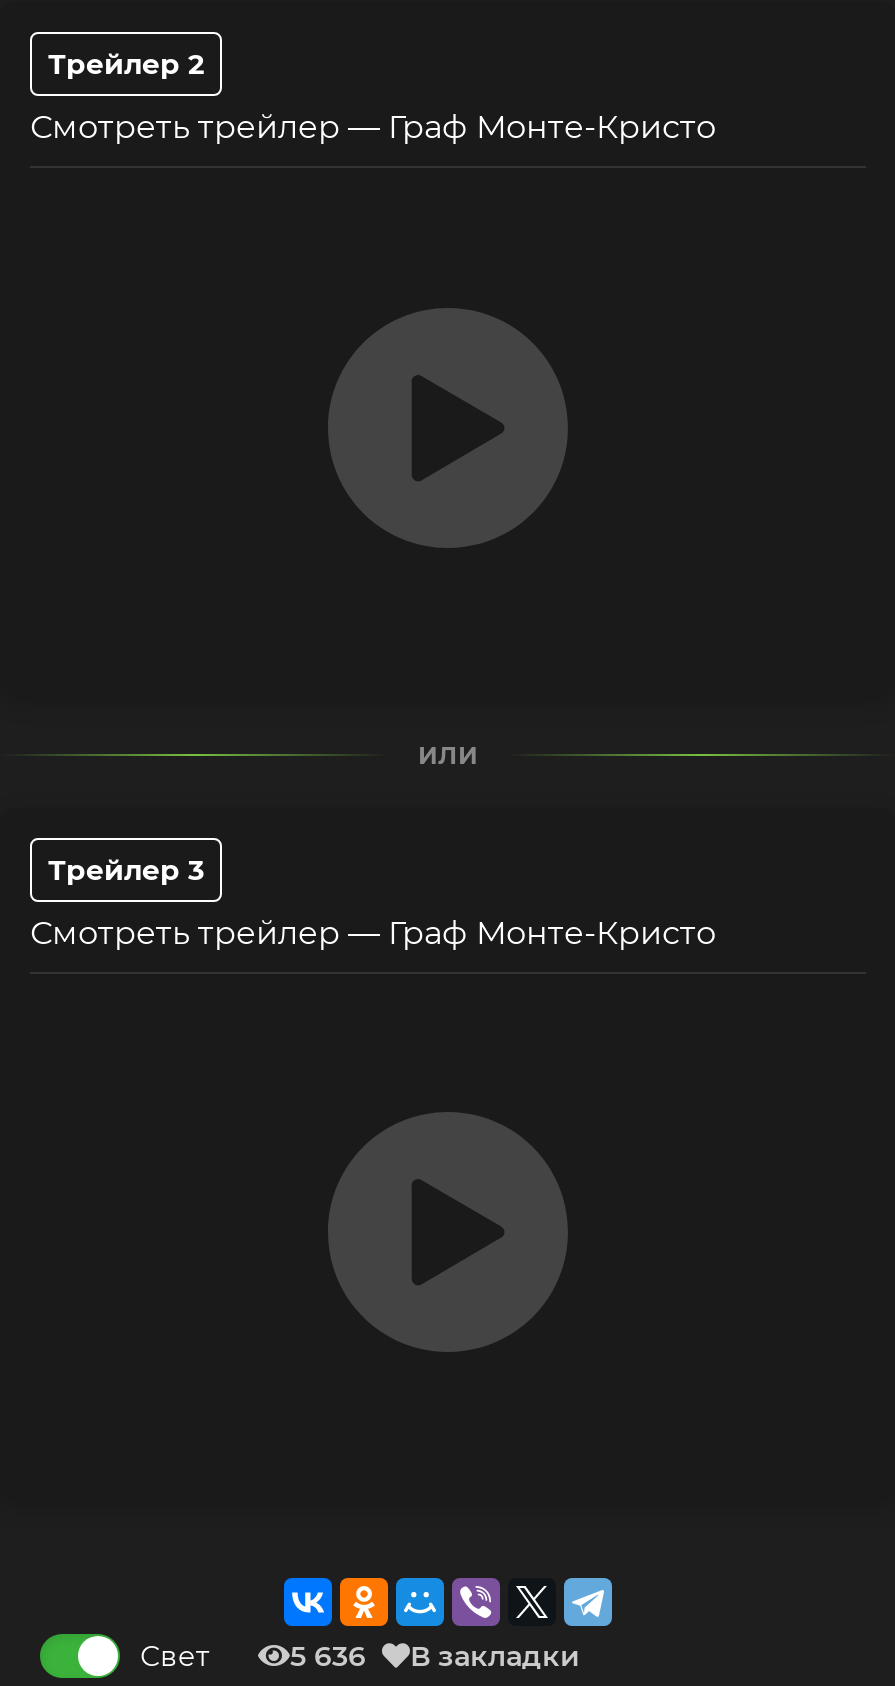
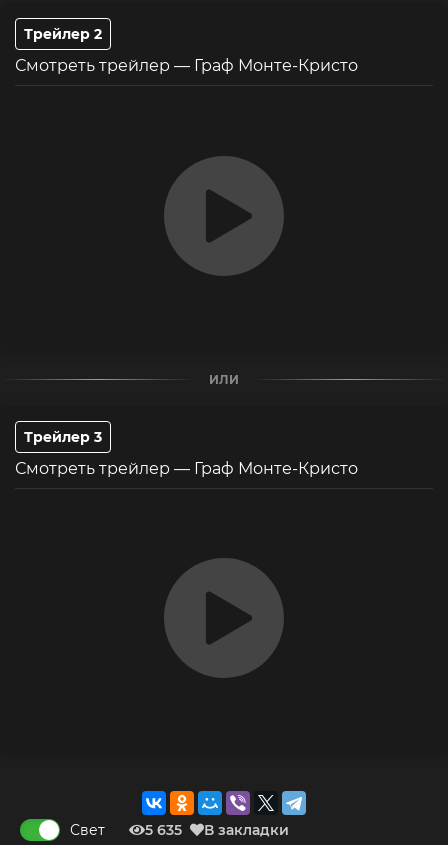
- 5 636 В закладки
+ 5 635 В закладки
